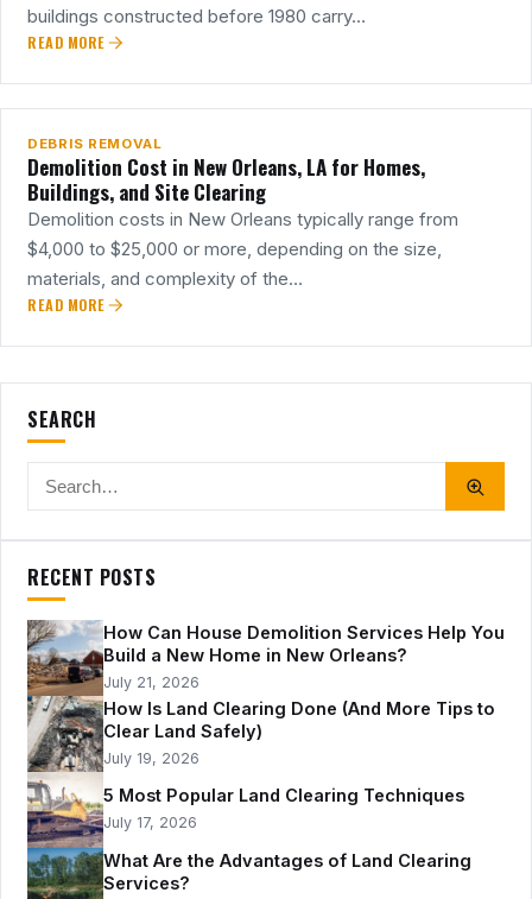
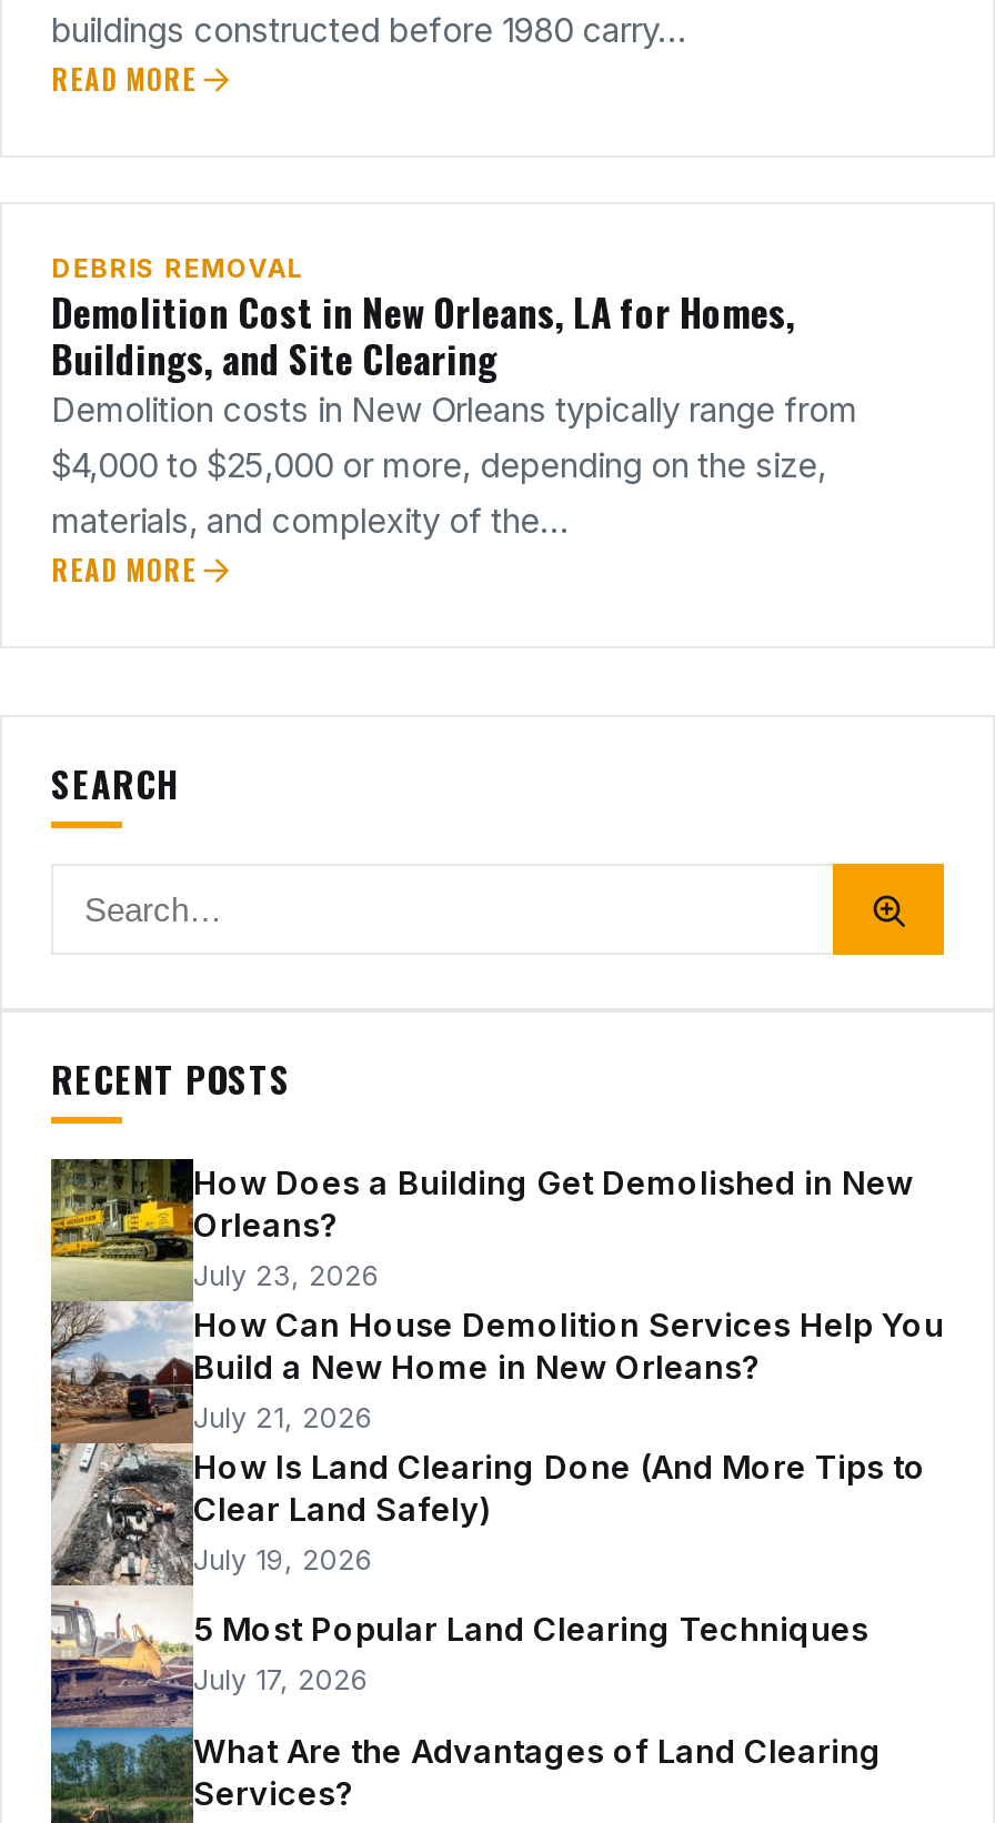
+ [image]
+ How Does a Building Get Demolished in New
+ Orleans?
+ July 23, 2026
